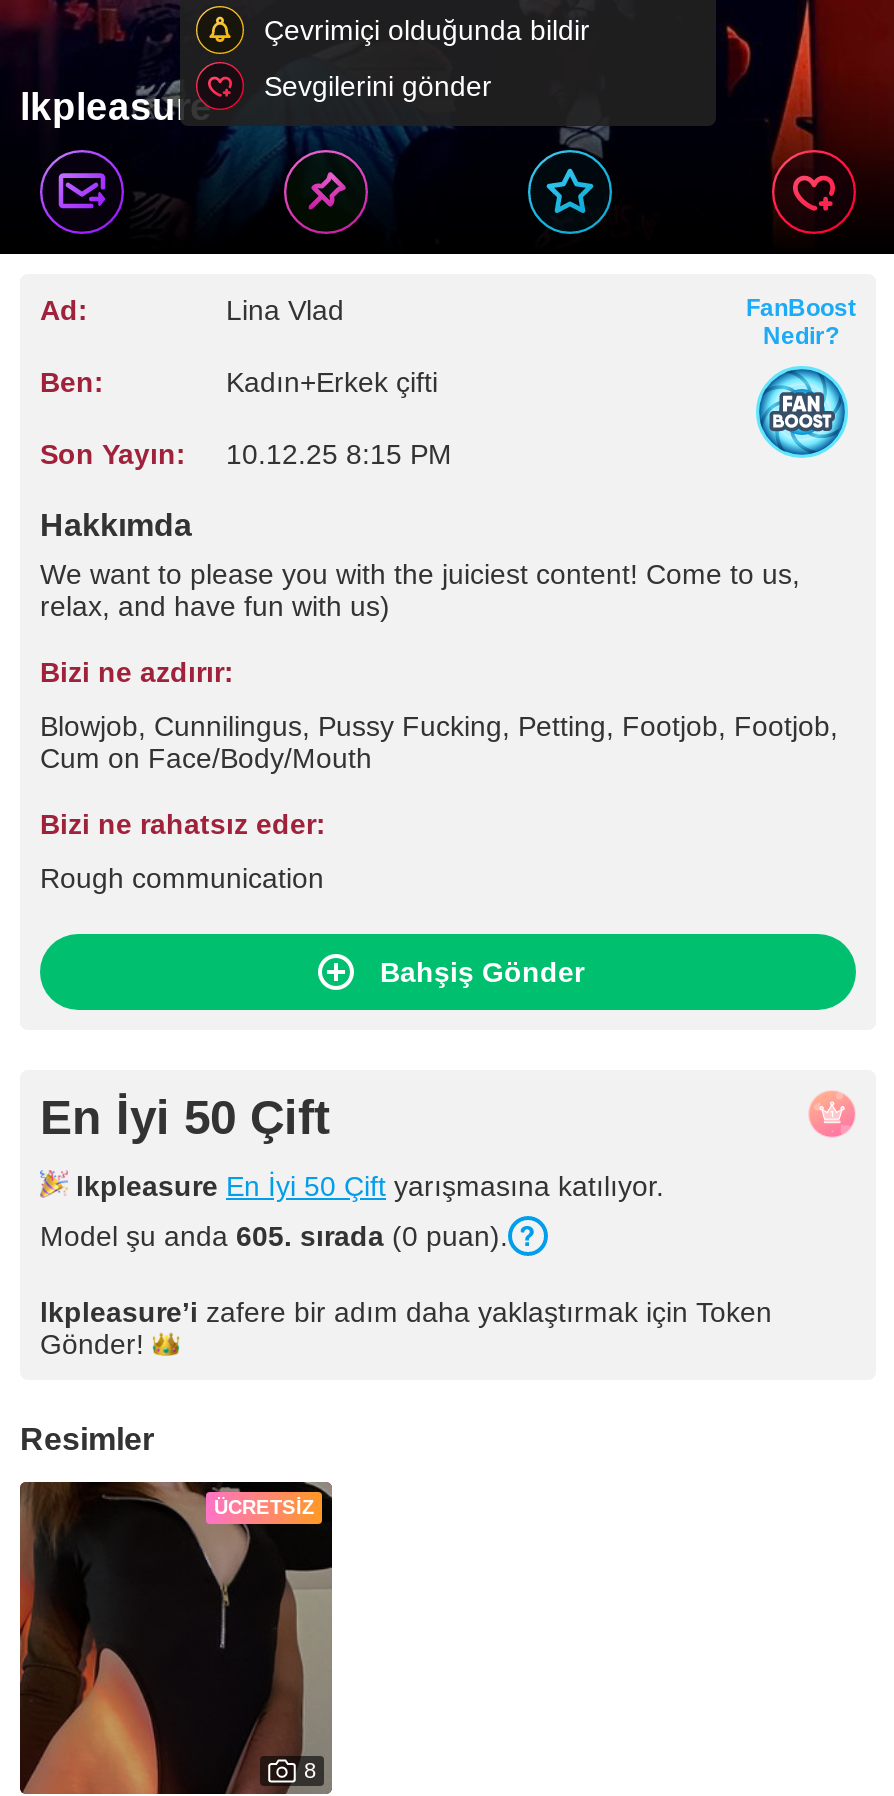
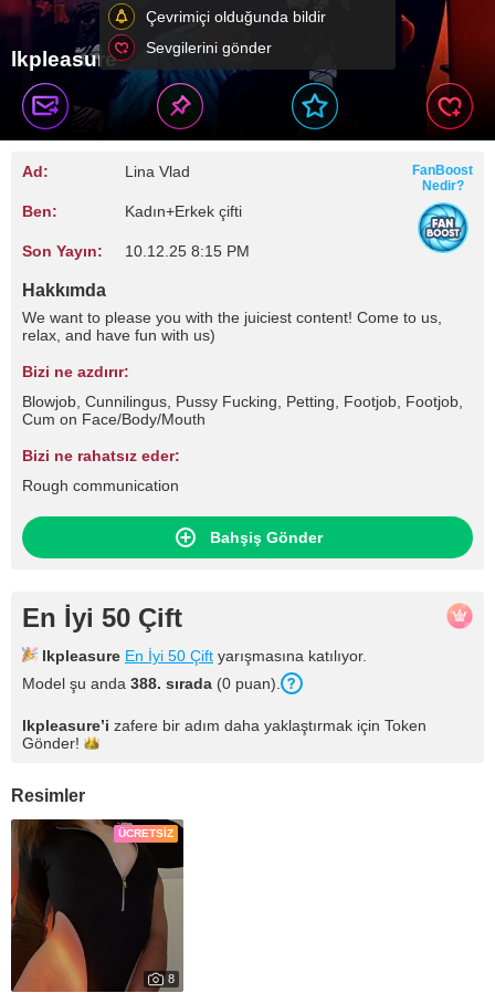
- Model şu anda 605. sırada (0 puan).
+ Model şu anda 388. sırada (0 puan).
